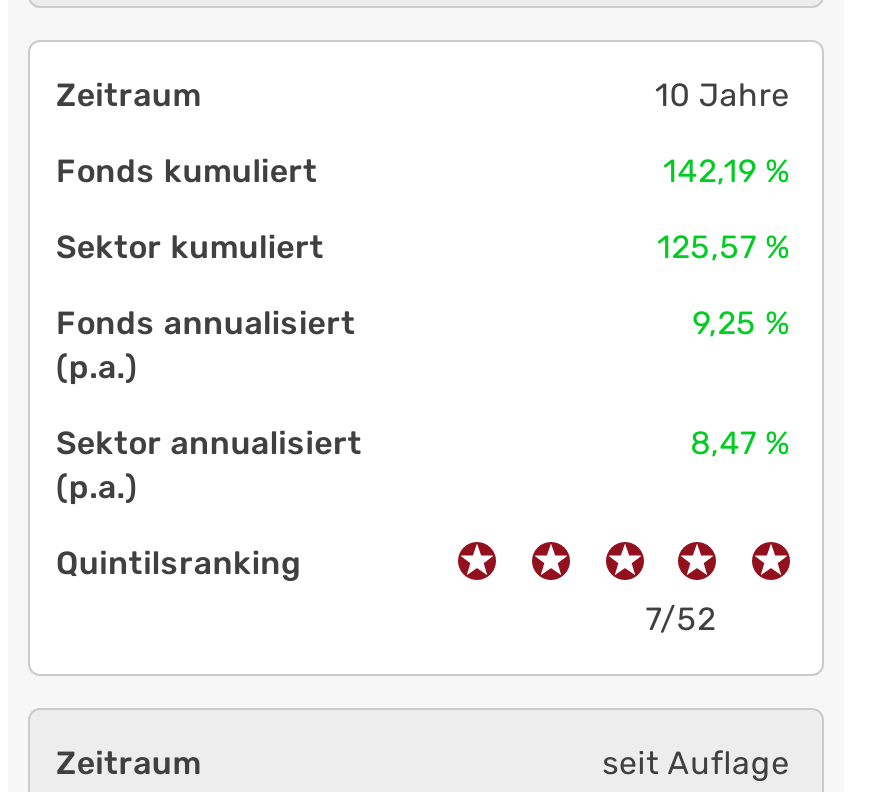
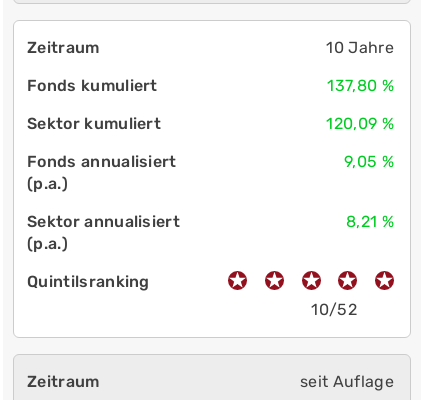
- 142,19 %
+ 137,80 %

- 125,57 %
+ 120,09 %

- 9,25 %
+ 9,05 %

- 8,47 %
+ 8,21 %

- 7/52
+ 10/52
